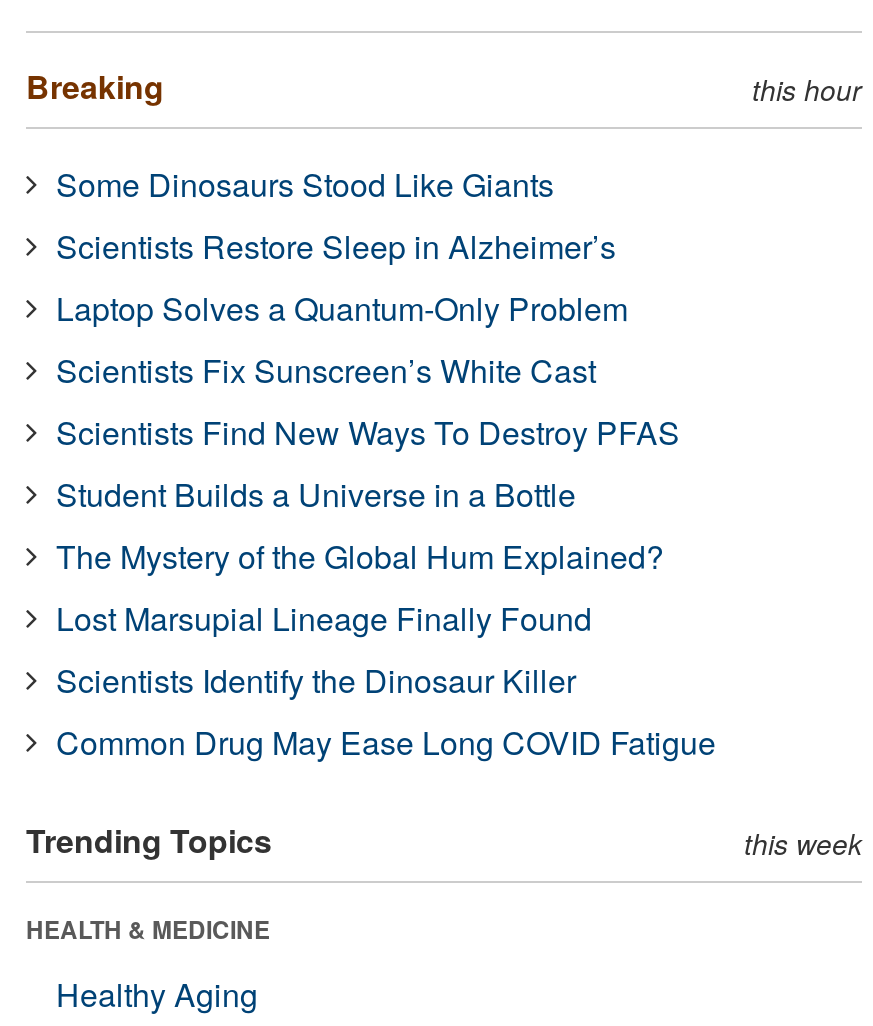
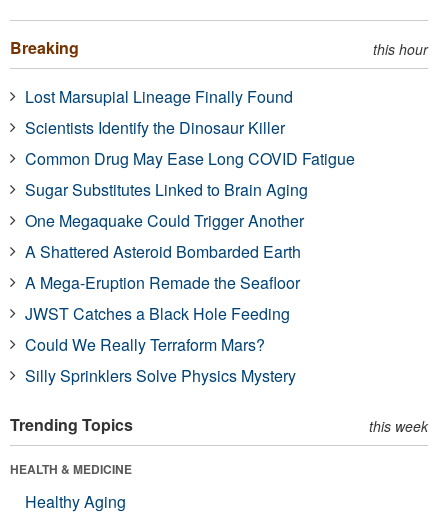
- Some Dinosaurs Stood Like Giants
- Scientists Restore Sleep in Alzheimer’s
- Laptop Solves a Quantum-Only Problem
- Scientists Fix Sunscreen’s White Cast
- Scientists Find New Ways To Destroy PFAS
- Student Builds a Universe in a Bottle
- The Mystery of the Global Hum Explained?

moved up: Lost Marsupial Lineage Finally Found | Scientists Identify the Dinosaur Killer | Common Drug May Ease Long COVID Fatigue

+ Sugar Substitutes Linked to Brain Aging
+ One Megaquake Could Trigger Another
+ A Shattered Asteroid Bombarded Earth
+ A Mega-Eruption Remade the Seafloor
+ JWST Catches a Black Hole Feeding
+ Could We Really Terraform Mars?
+ Silly Sprinklers Solve Physics Mystery
